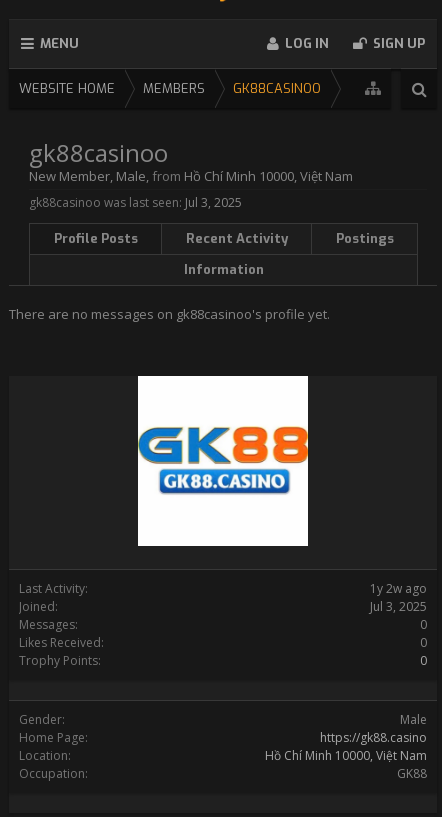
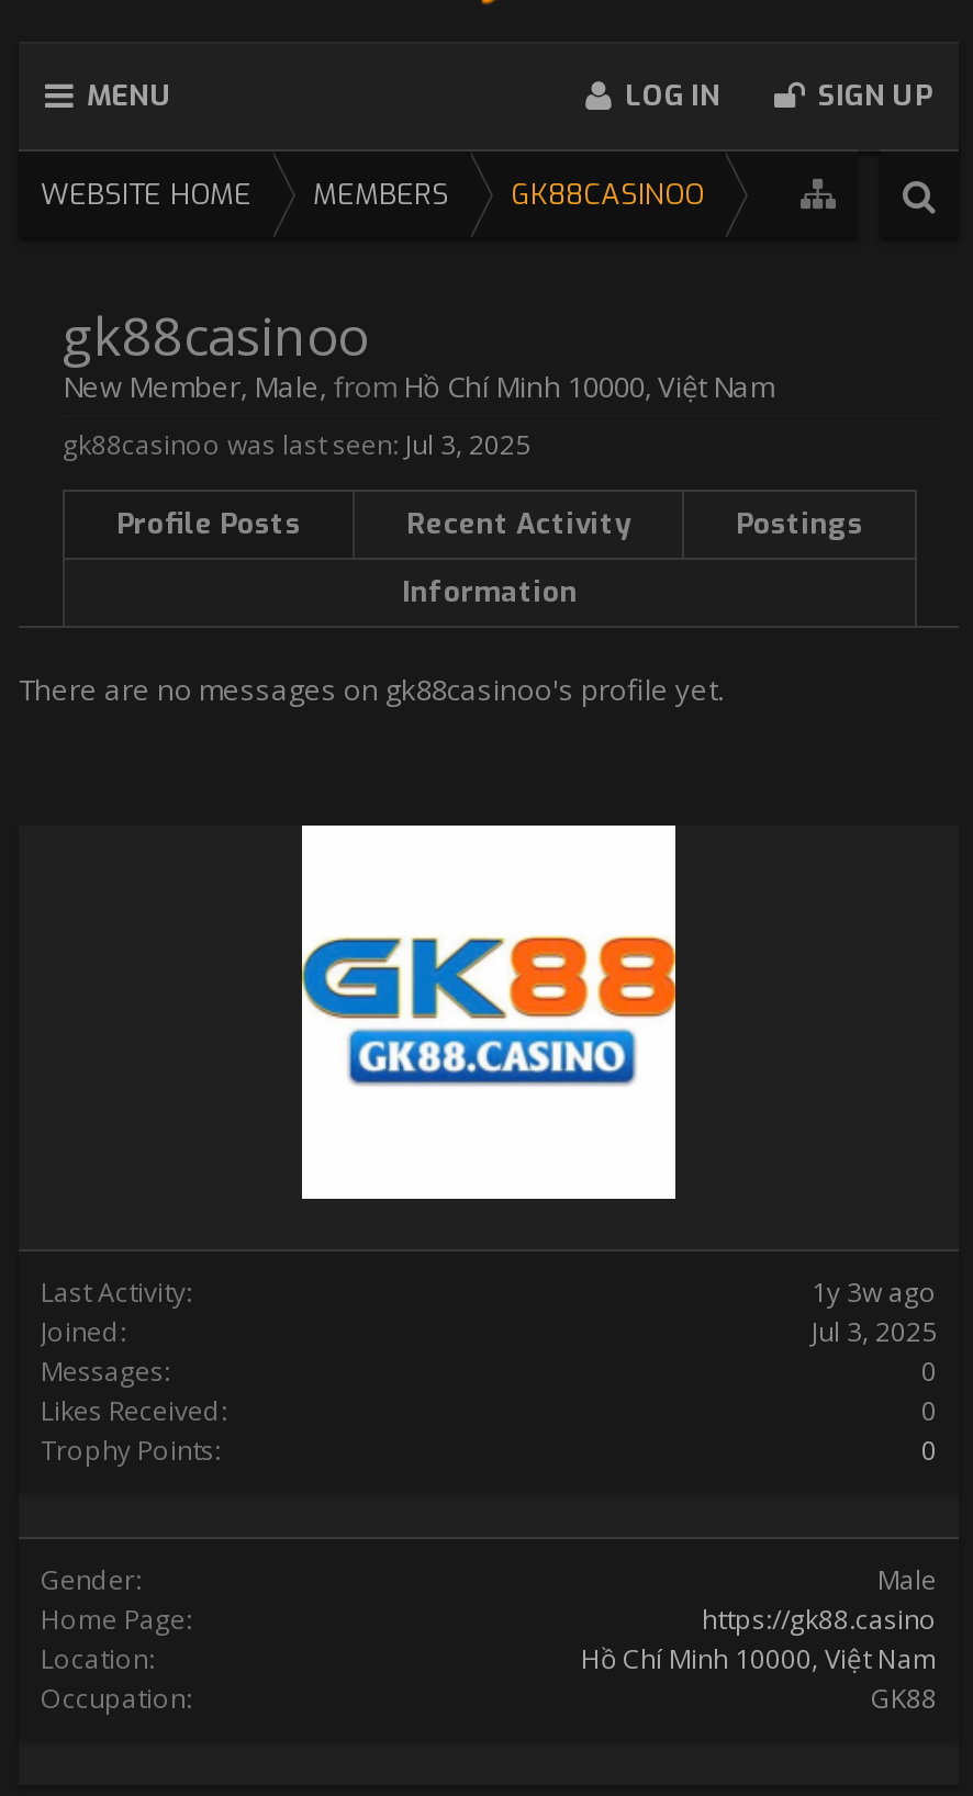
- 1y 2w ago
+ 1y 3w ago
